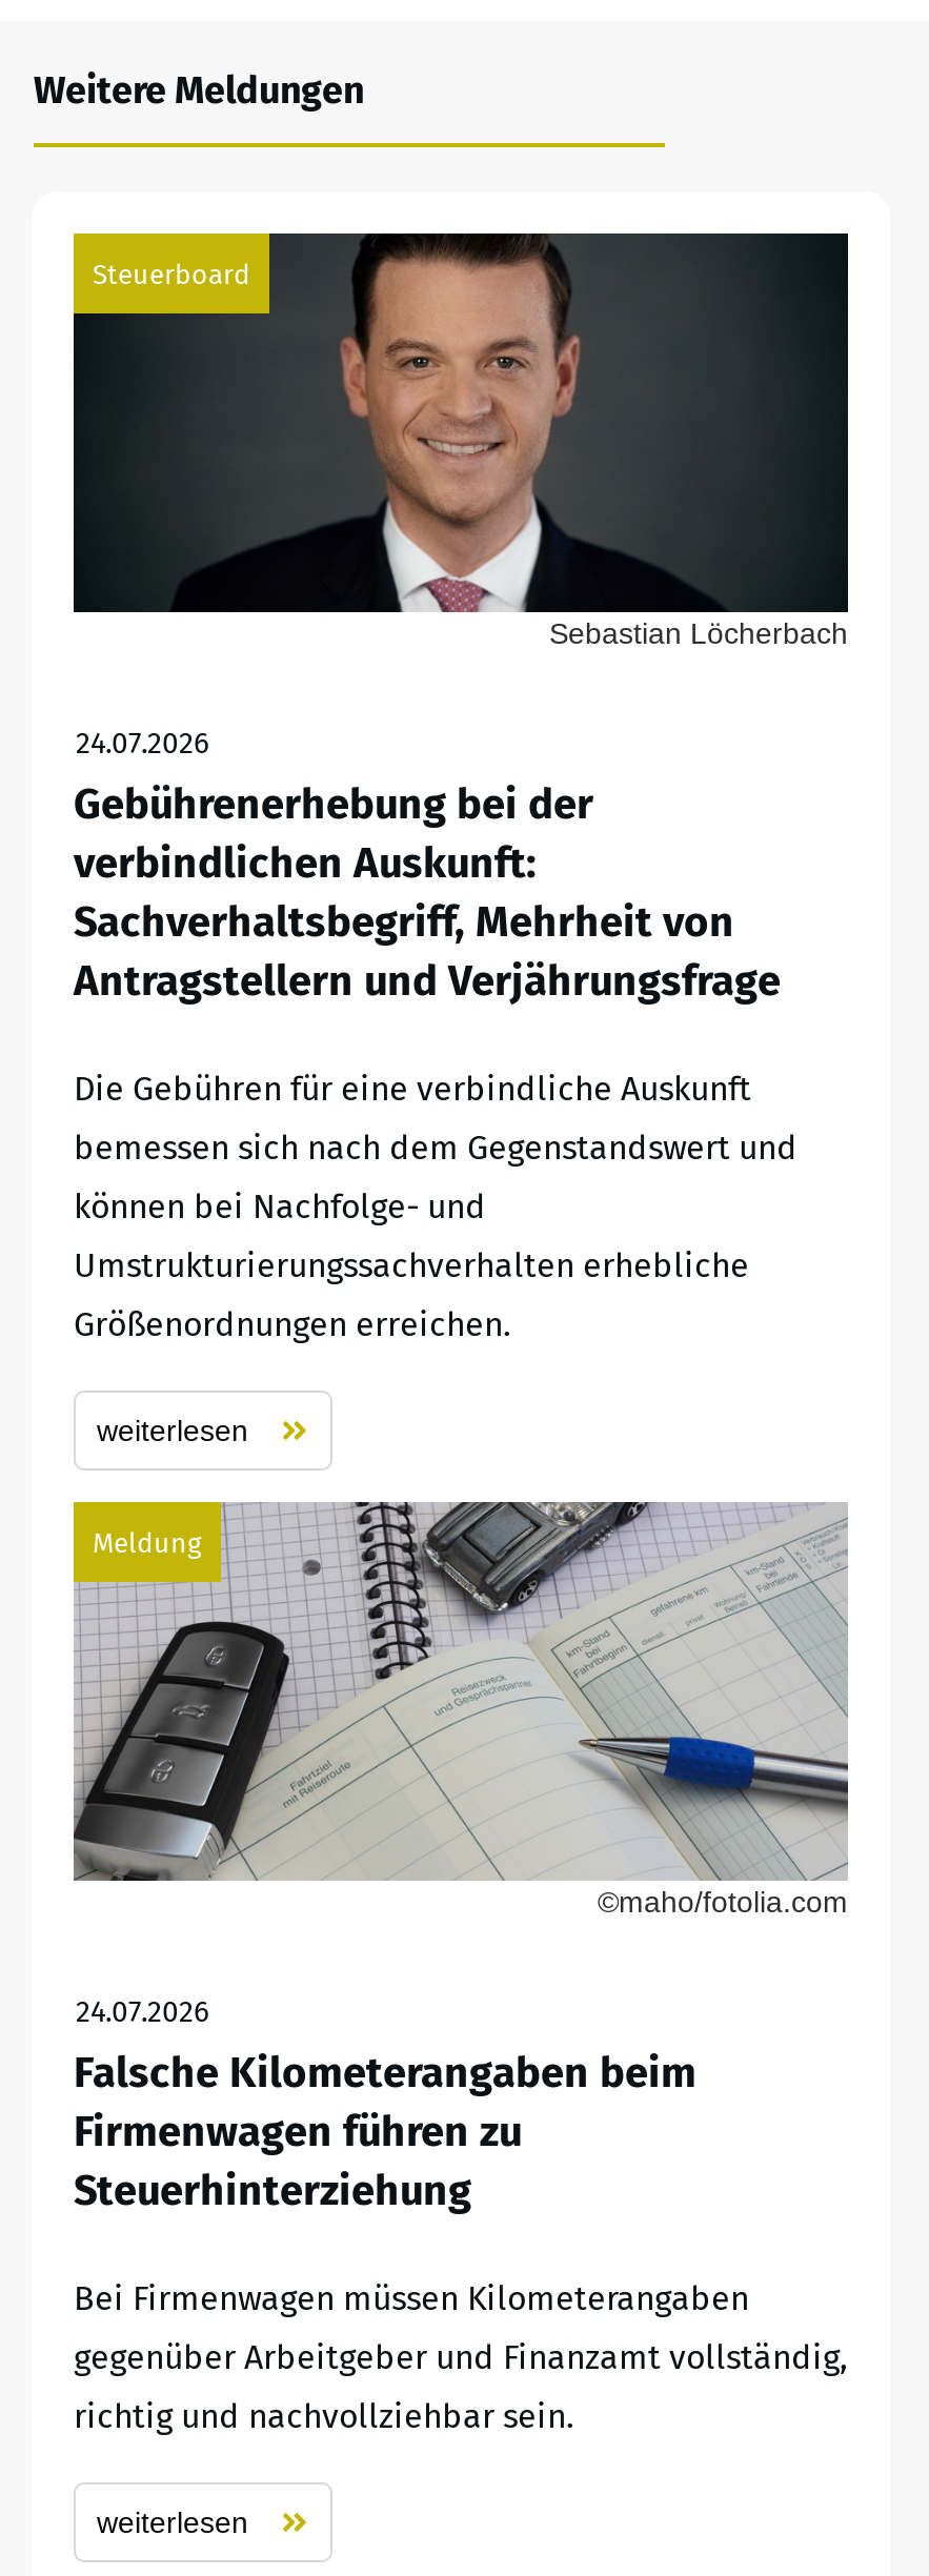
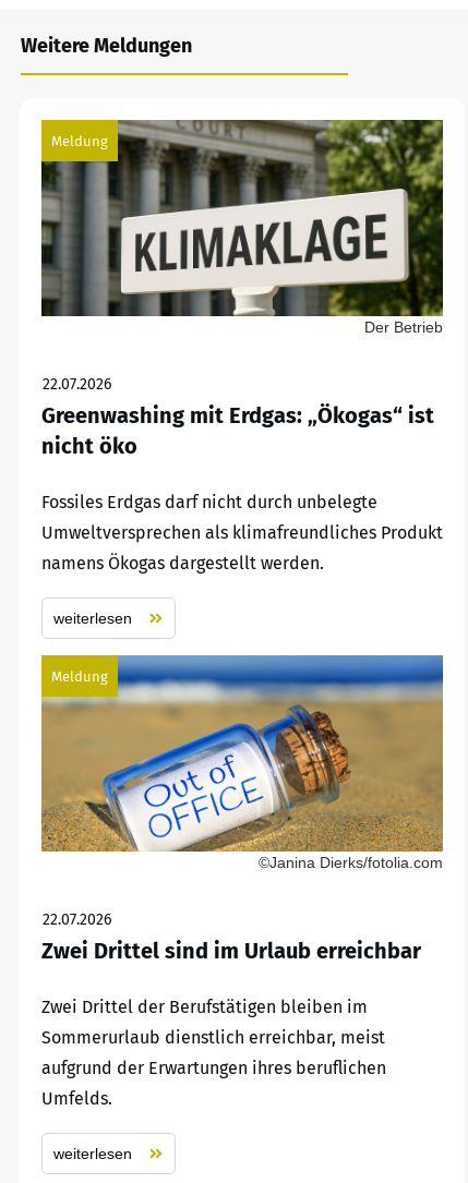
- [image]
- Steuerboard
+ [image]
+ Meldung

- Sebastian Löcherbach
- 24.07.2026
- Gebührenerhebung bei der
- verbindlichen Auskunft:
- Sachverhaltsbegriff, Mehrheit von
- Antragstellern und Verjährungsfrage
- Die Gebühren für eine verbindliche Auskunft
- bemessen sich nach dem Gegenstandswert und
- können bei Nachfolge- und
- Umstrukturierungssachverhalten erhebliche
- Größenordnungen erreichen.
+ Der Betrieb
+ 22.07.2026
+ Greenwashing mit Erdgas: „Ökogas“ ist
+ nicht öko
+ Fossiles Erdgas darf nicht durch unbelegte
+ Umweltversprechen als klimafreundliches Produkt
+ namens Ökogas dargestellt werden.

- [image]
- ©maho/fotolia.com
- 24.07.2026
- Falsche Kilometerangaben beim
- Firmenwagen führen zu
- Steuerhinterziehung
- Bei Firmenwagen müssen Kilometerangaben
- gegenüber Arbeitgeber und Finanzamt vollständig,
- richtig und nachvollziehbar sein.
+ [image]
+ ©Janina Dierks/fotolia.com
+ 22.07.2026
+ Zwei Drittel sind im Urlaub erreichbar
+ Zwei Drittel der Berufstätigen bleiben im
+ Sommerurlaub dienstlich erreichbar, meist
+ aufgrund der Erwartungen ihres beruflichen
+ Umfelds.
